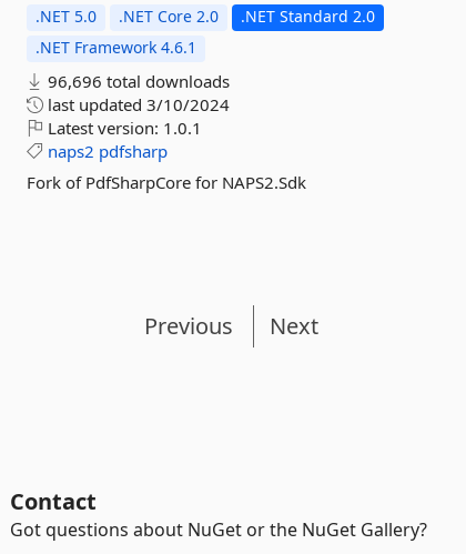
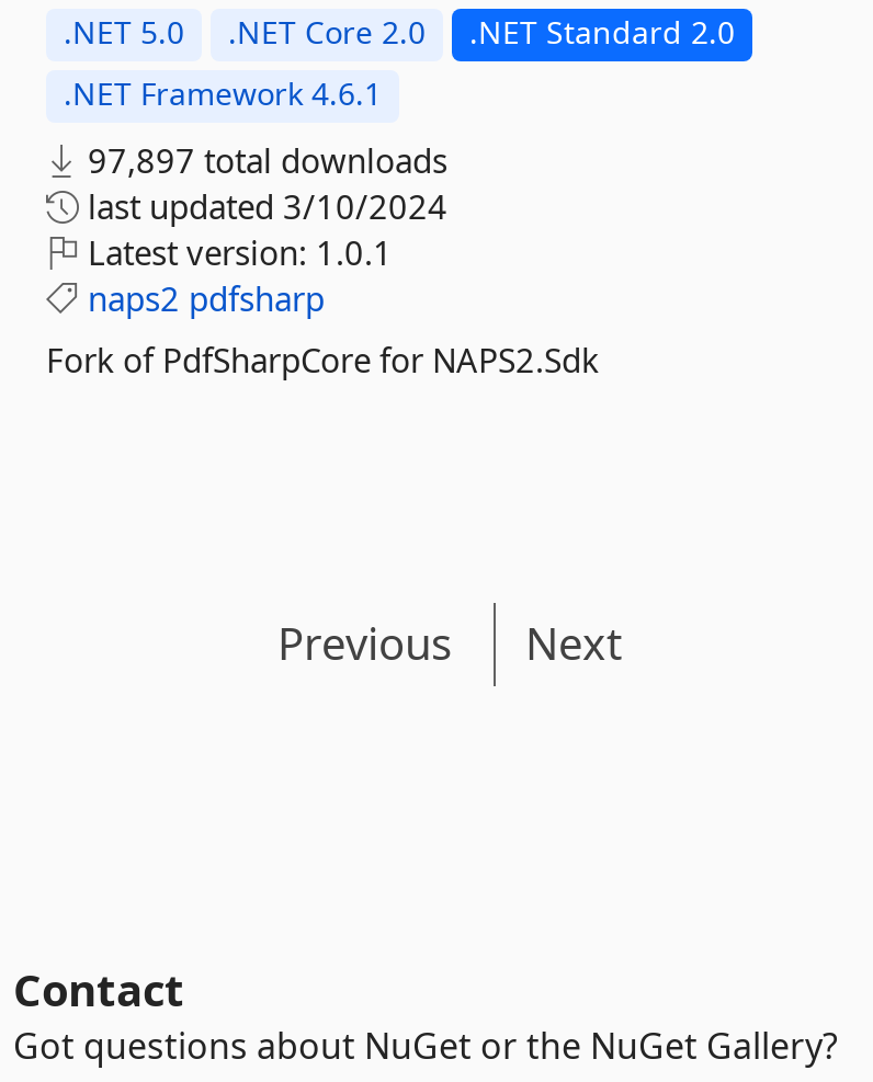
- 96,696 total downloads
+ 97,897 total downloads
